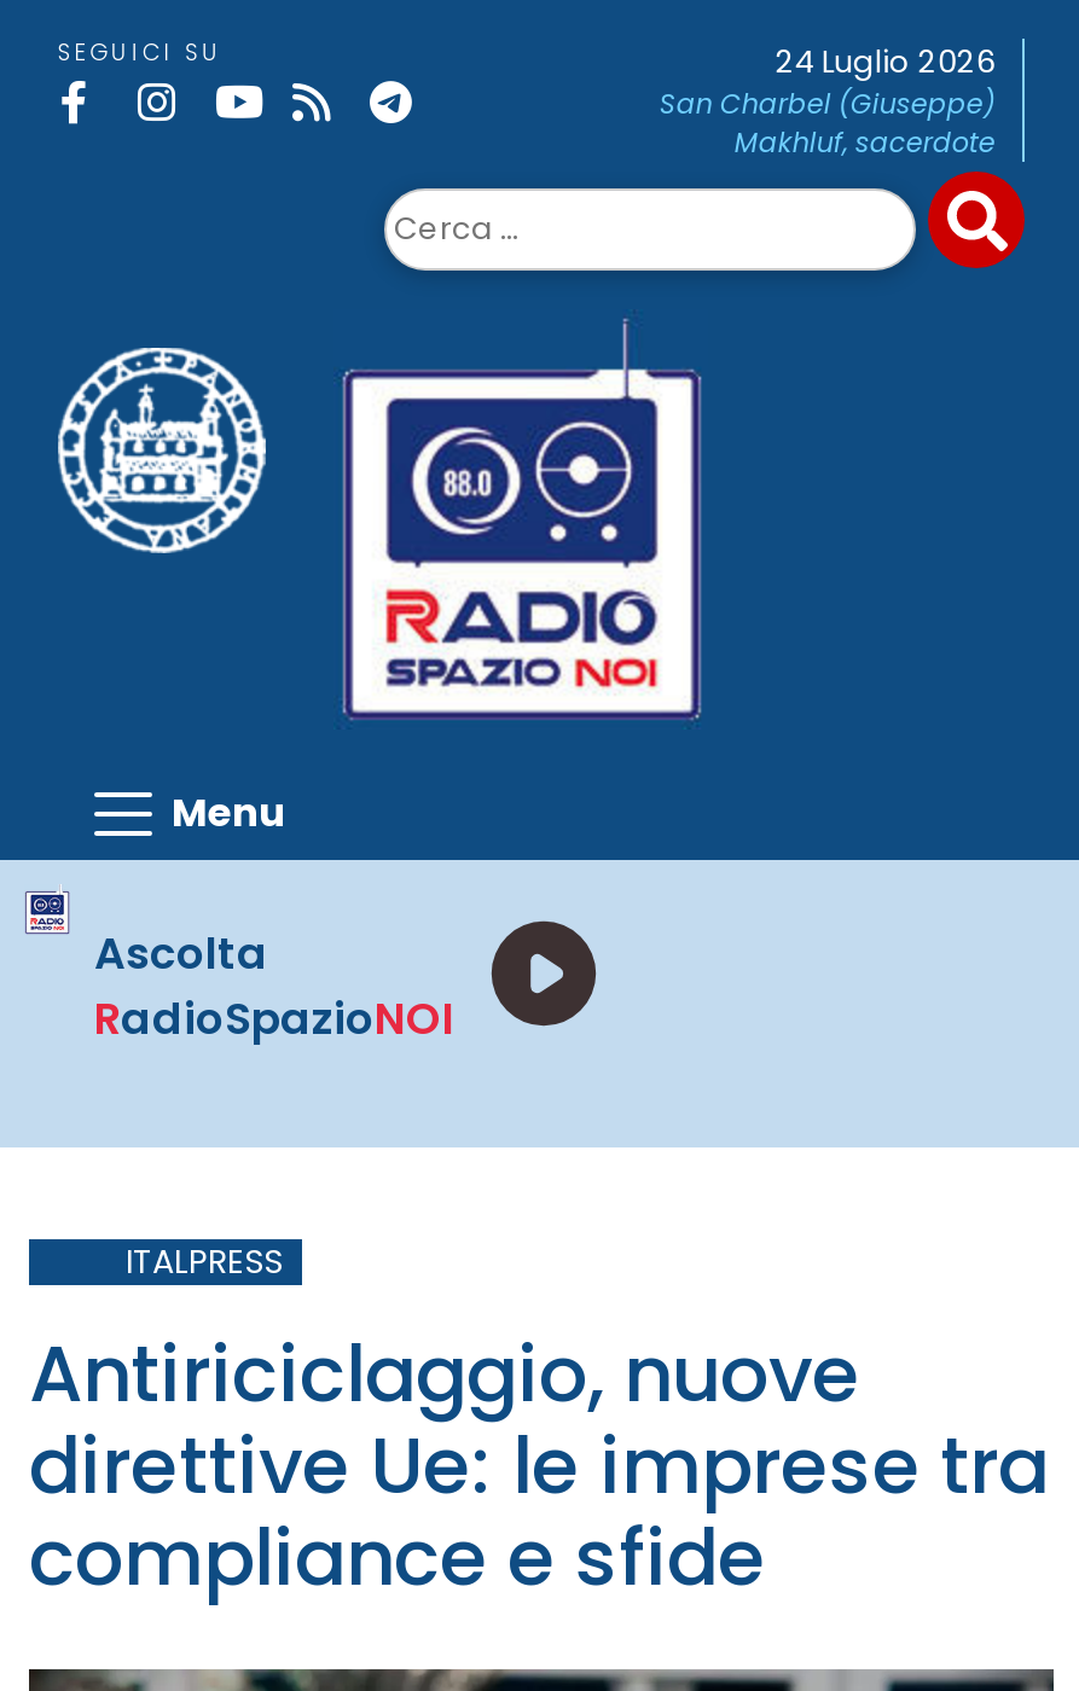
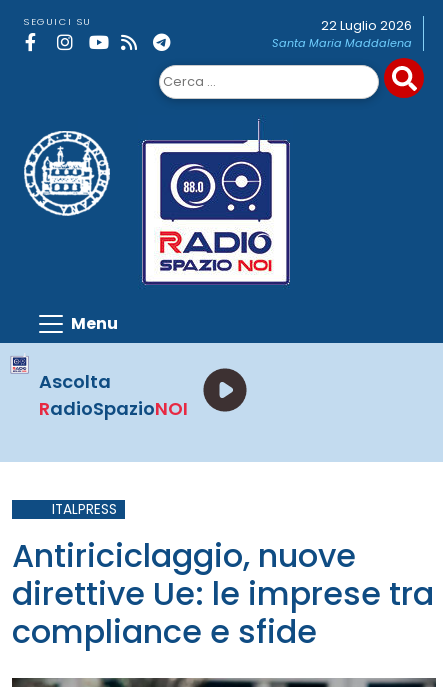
- 24 Luglio 2026
- San Charbel (Giuseppe)
- Makhluf, sacerdote
+ 22 Luglio 2026
+ Santa Maria Maddalena
